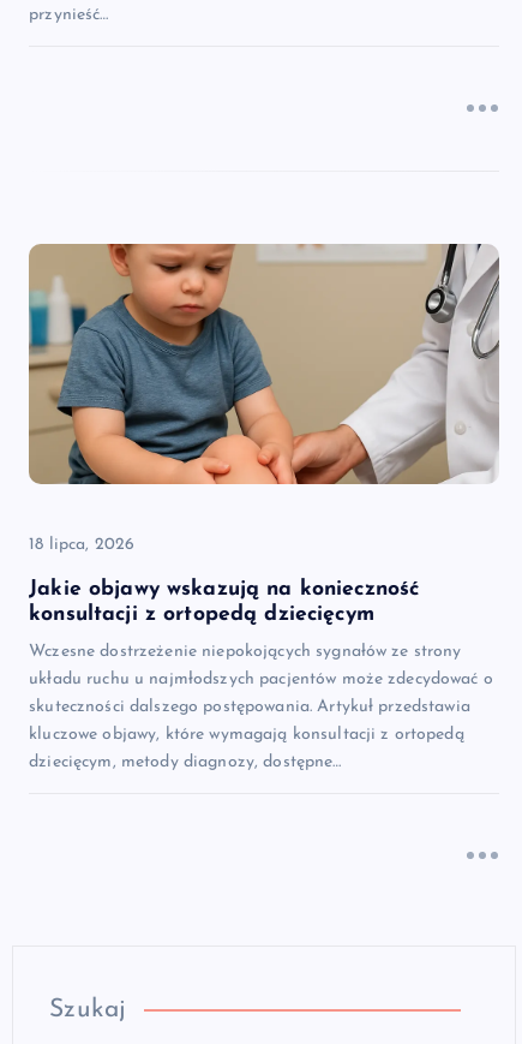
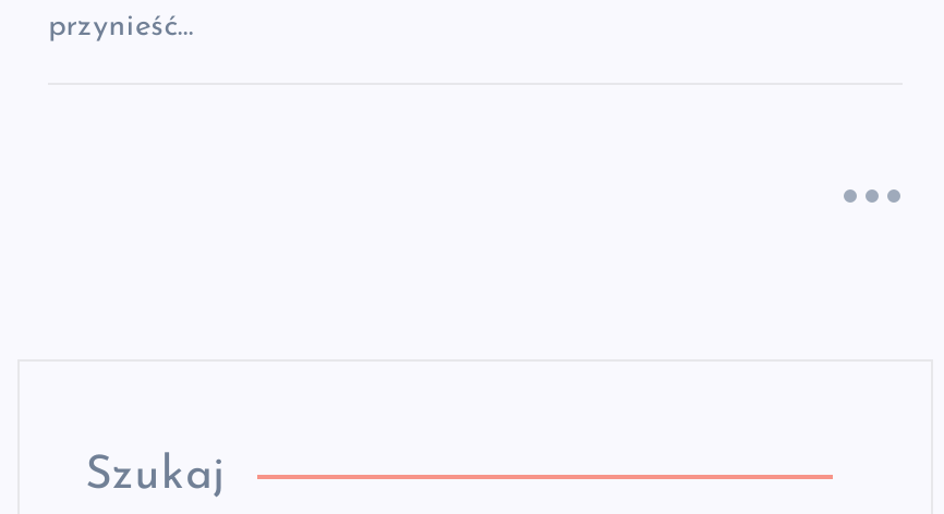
- [image]

- 18 lipca, 2026
- Jakie objawy wskazują na konieczność
- konsultacji z ortopedą dziecięcym
- Wczesne dostrzeżenie niepokojących sygnałów ze strony
- układu ruchu u najmłodszych pacjentów może zdecydować o
- skuteczności dalszego postępowania. Artykuł przedstawia
- kluczowe objawy, które wymagają konsultacji z ortopedą
- dziecięcym, metody diagnozy, dostępne…
